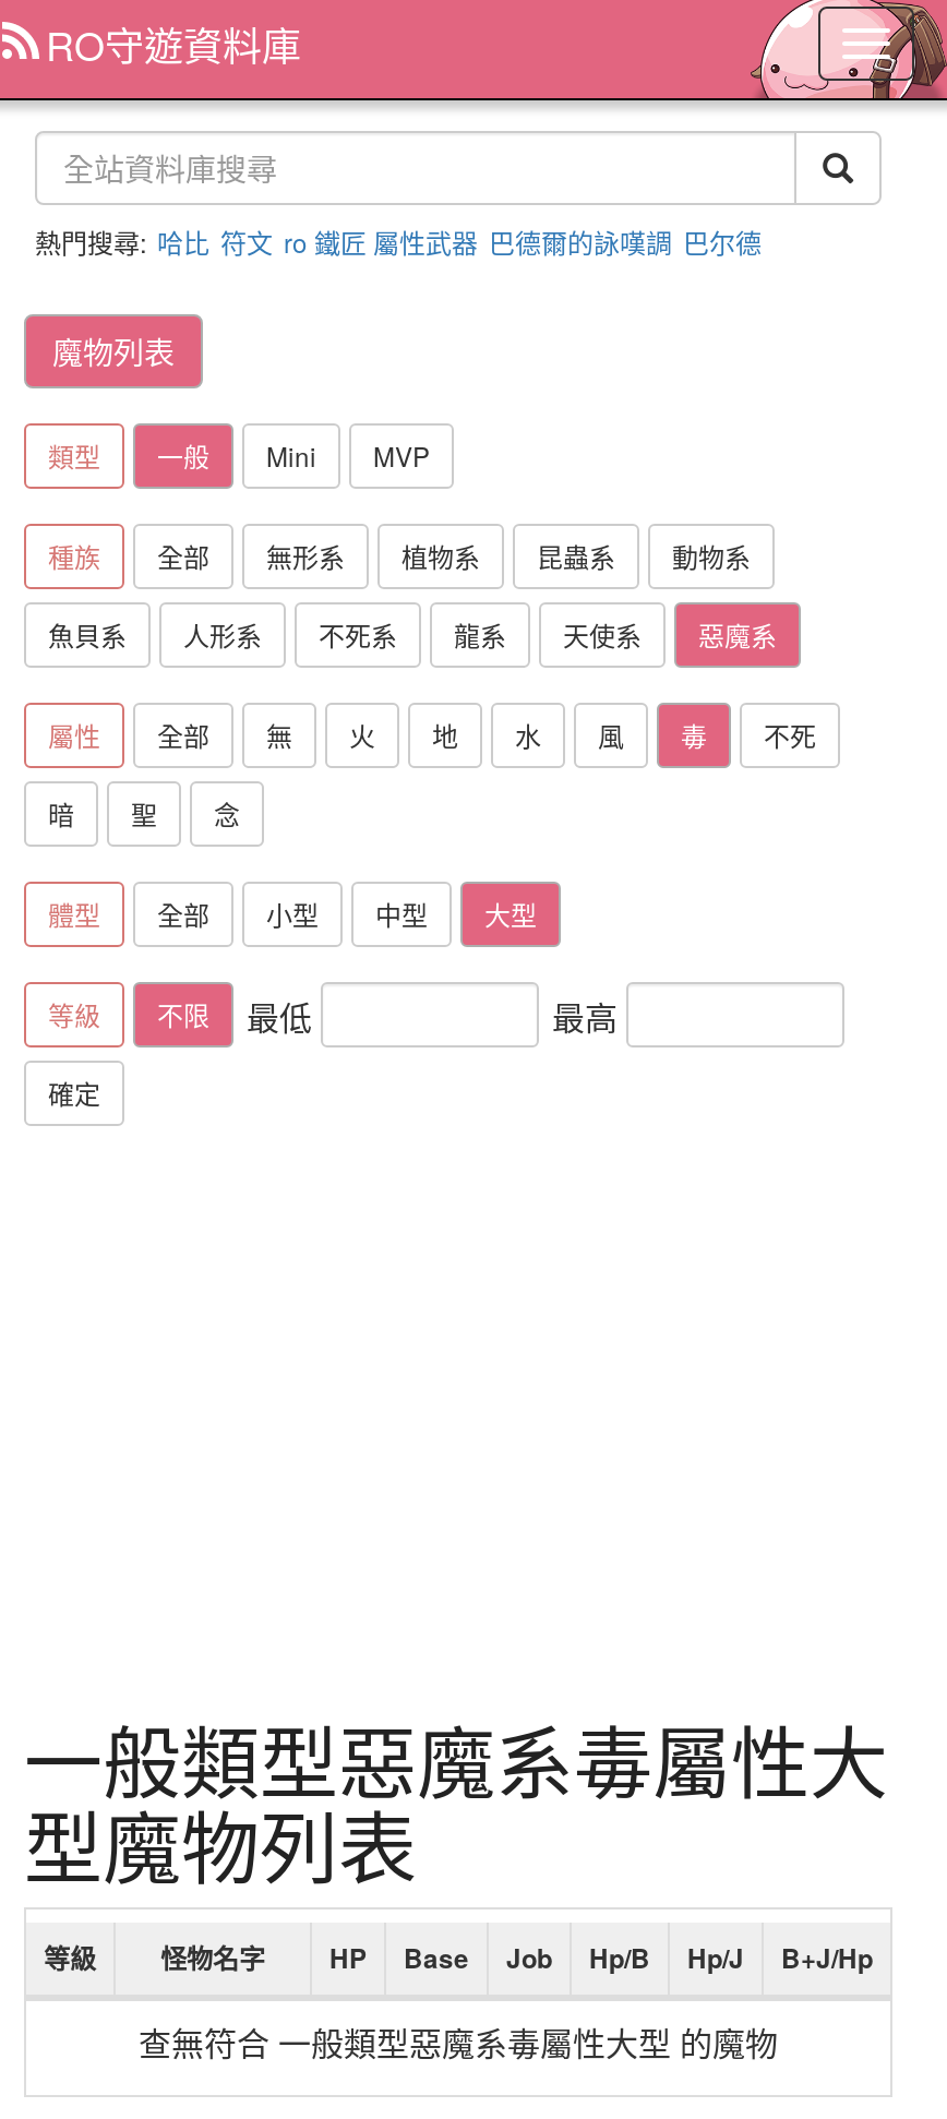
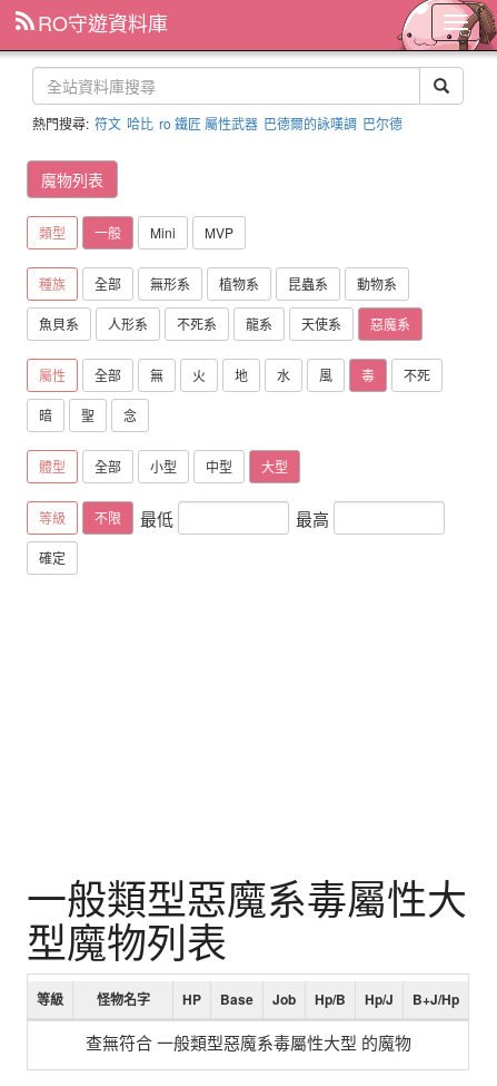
- 熱門搜尋: 哈比 符文 ro 鐵匠 屬性武器 巴德爾的詠嘆調 巴尔德
+ 熱門搜尋: 符文 哈比 ro 鐵匠 屬性武器 巴德爾的詠嘆調 巴尔德
